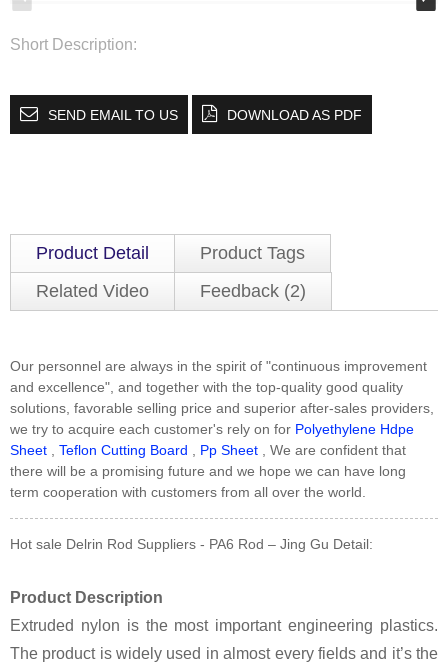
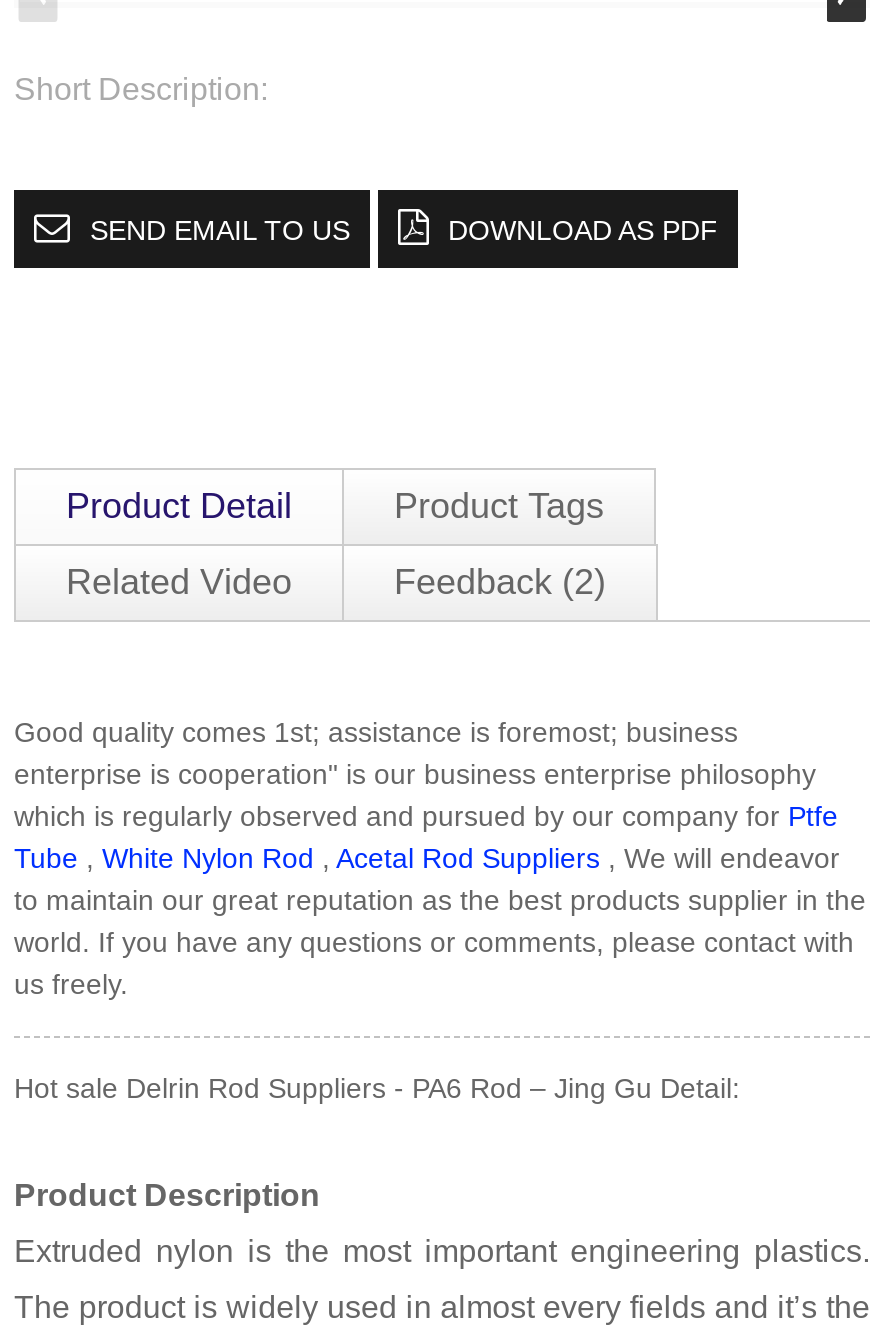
- Our personnel are always in the spirit of "continuous improvement
- and excellence", and together with the top-quality good quality
- solutions, favorable selling price and superior after-sales providers,
- we try to acquire each customer's rely on for Polyethylene Hdpe
- Sheet, Teflon Cutting Board, Pp Sheet, We are confident that
- there will be a promising future and we hope we can have long
- term cooperation with customers from all over the world.
+ Good quality comes 1st; assistance is foremost; business
+ enterprise is cooperation" is our business enterprise philosophy
+ which is regularly observed and pursued by our company for Ptfe
+ Tube, White Nylon Rod, Acetal Rod Suppliers, We will endeavor
+ to maintain our great reputation as the best products supplier in the
+ world. If you have any questions or comments, please contact with
+ us freely.
